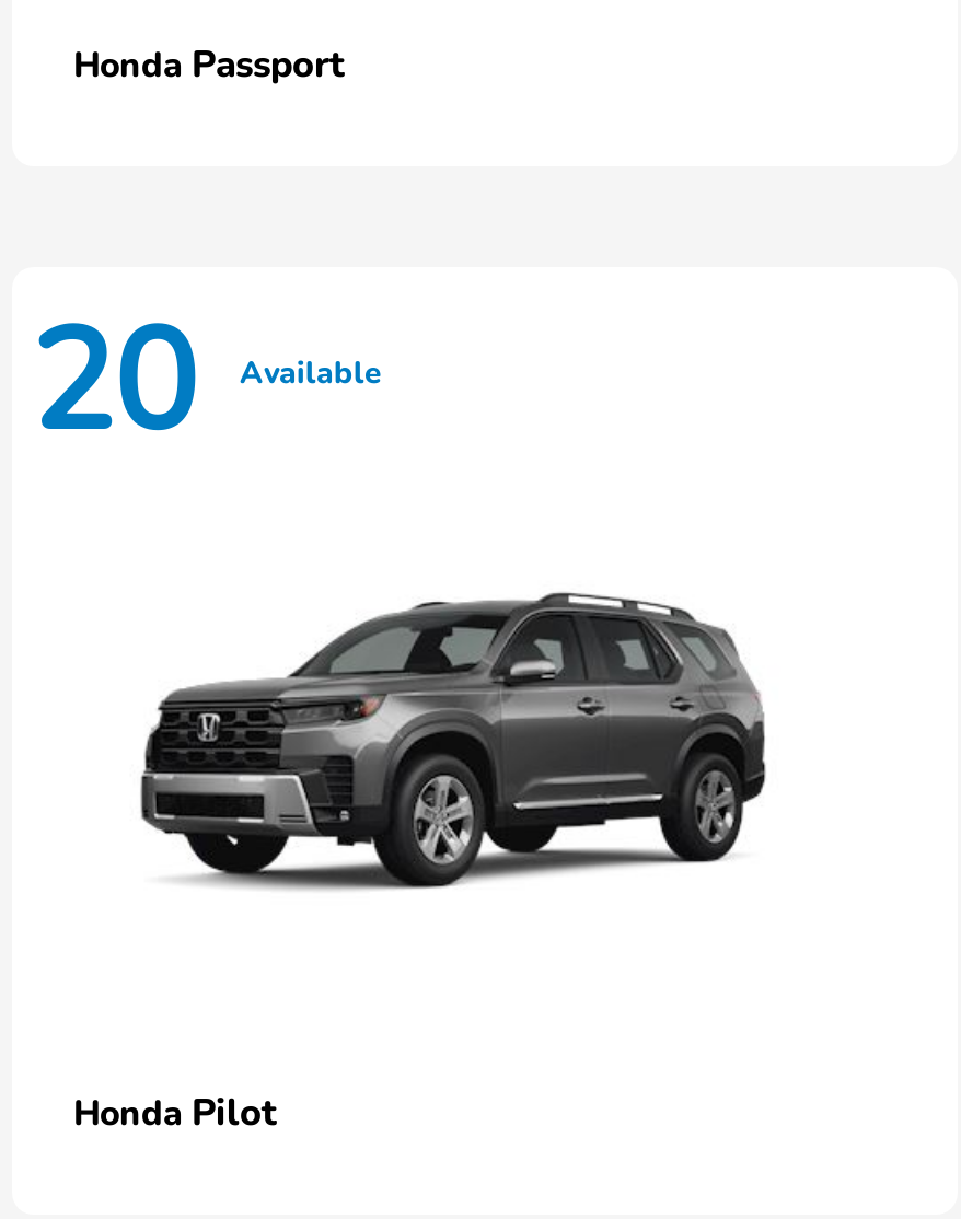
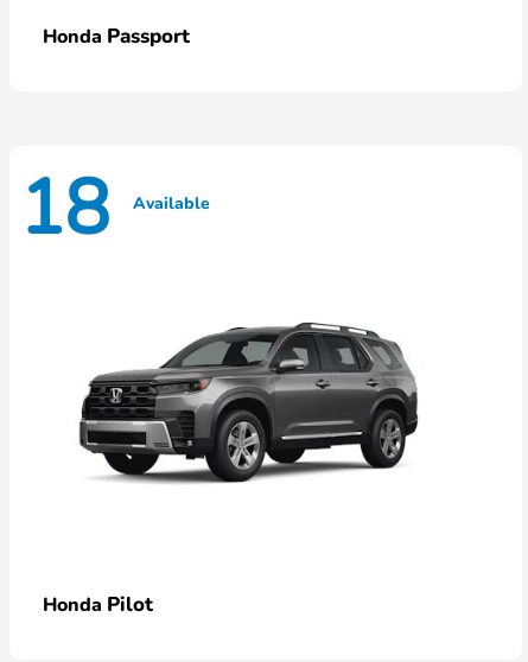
- 20 Available
+ 18 Available
